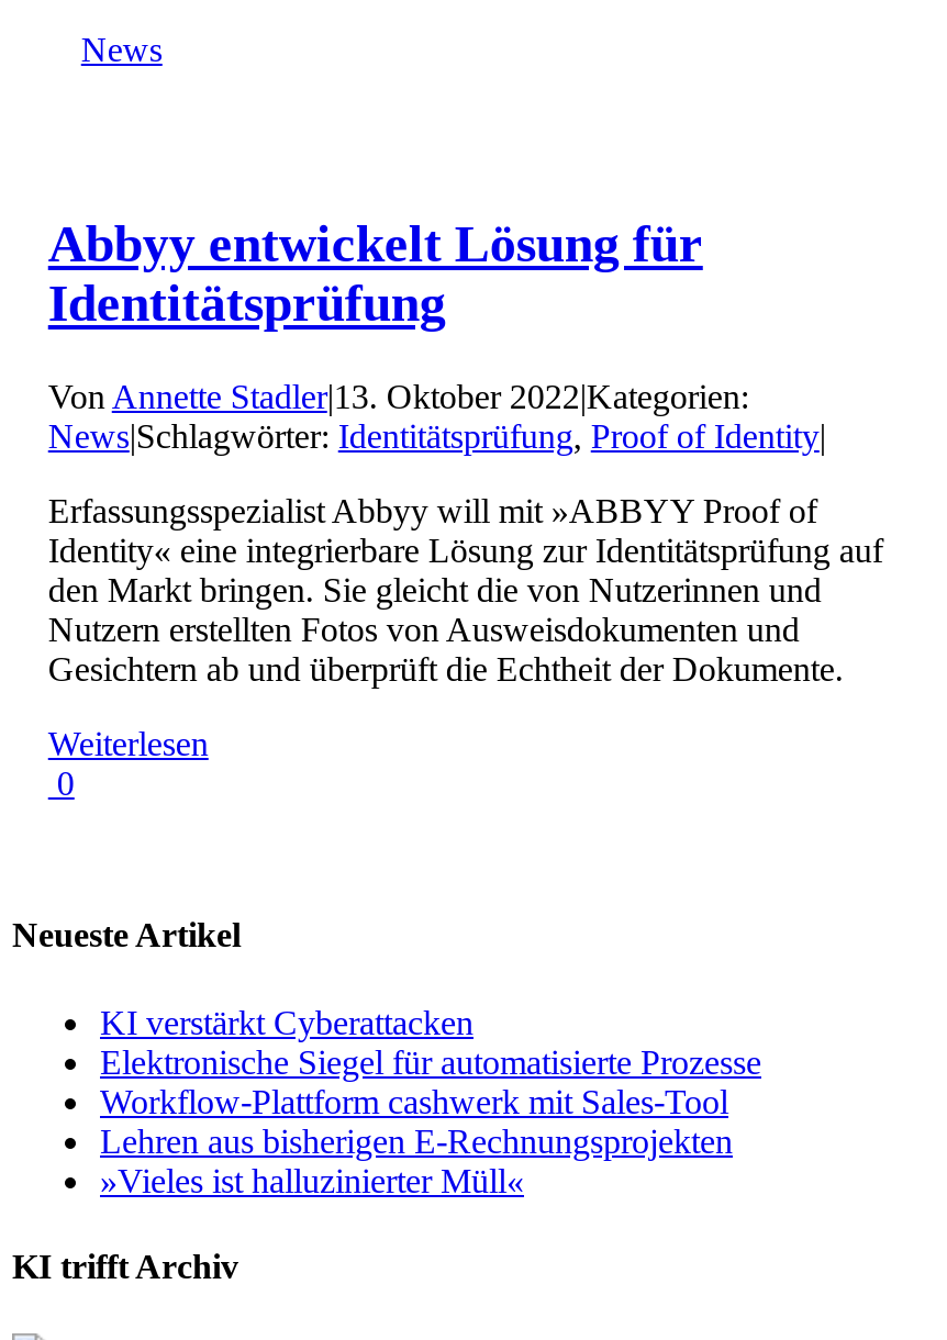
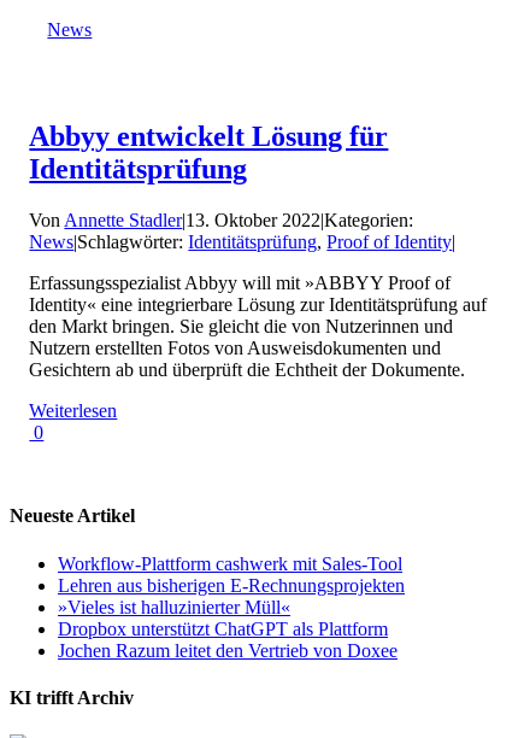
- KI verstärkt Cyberattacken
- Elektronische Siegel für automatisierte Prozesse

moved up: Workflow-Plattform cashwerk mit Sales-Tool | Lehren aus bisherigen E-Rechnungsprojekten | »Vieles ist halluzinierter Müll«

+ Dropbox unterstützt ChatGPT als Plattform
+ Jochen Razum leitet den Vertrieb von Doxee
